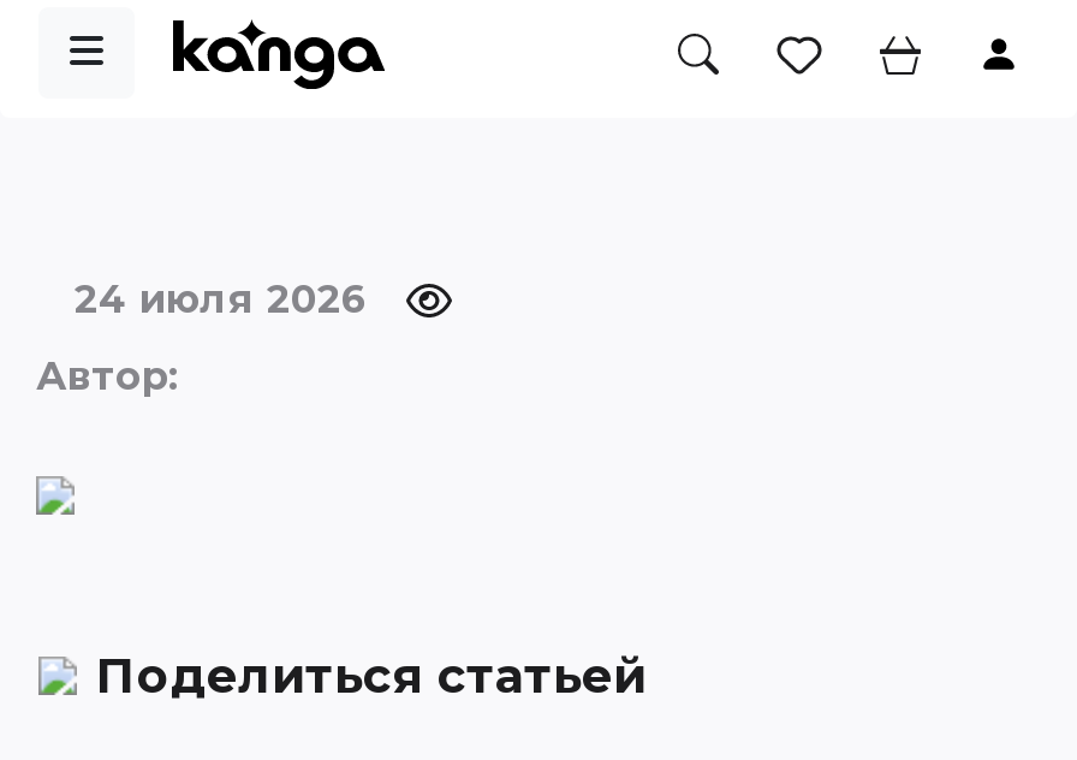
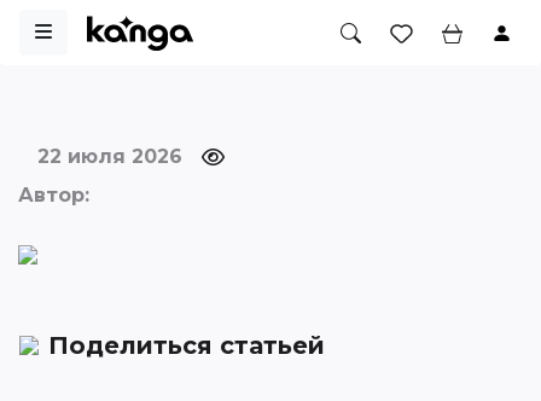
- 24 июля 2026
+ 22 июля 2026
